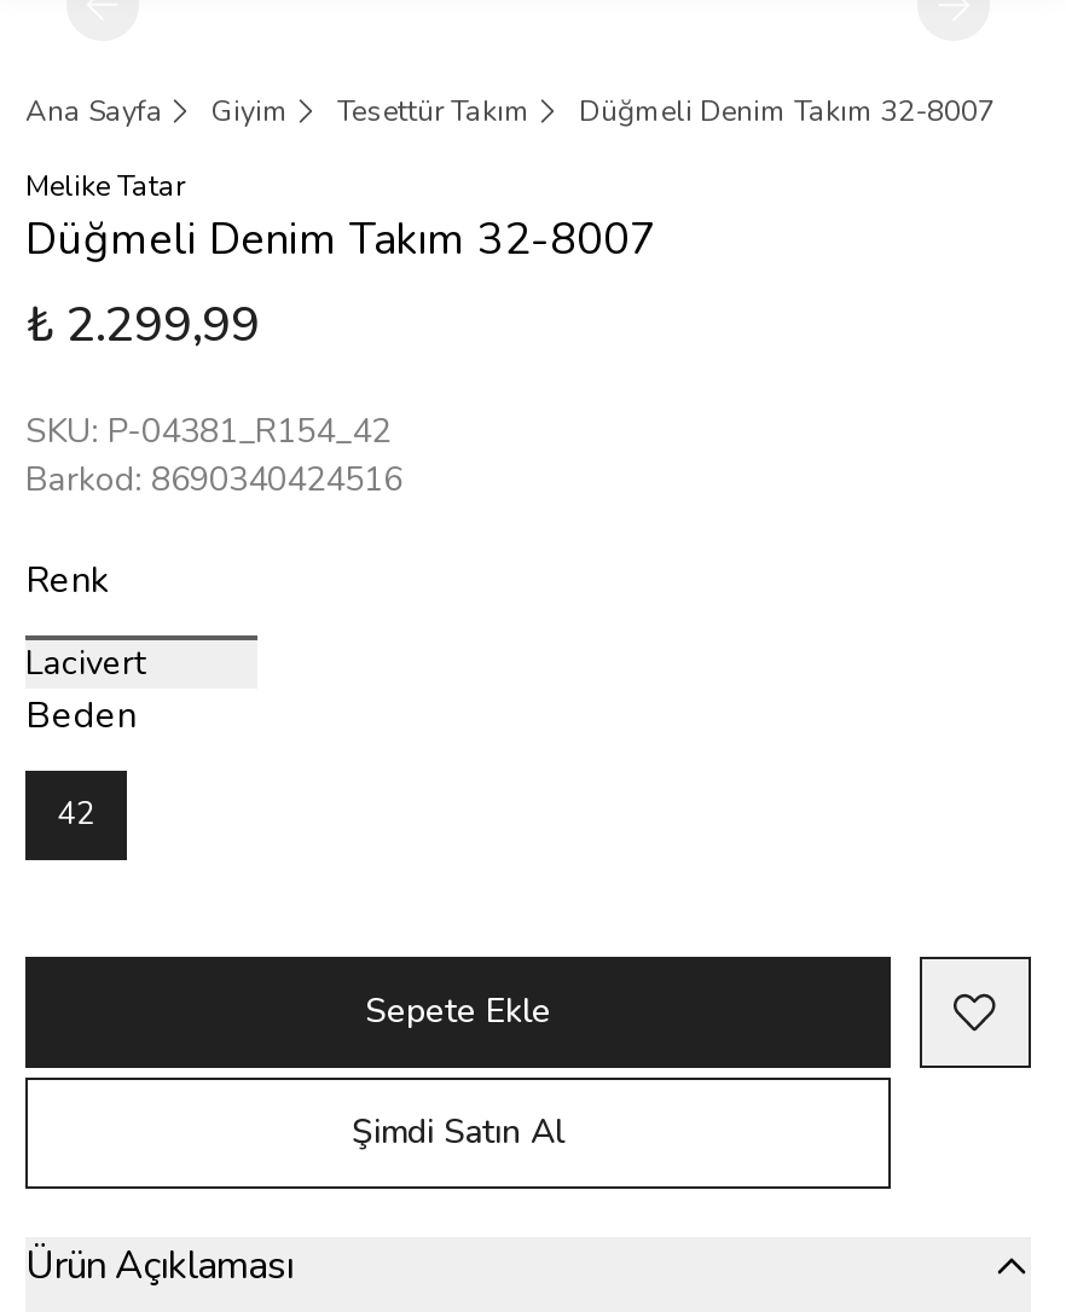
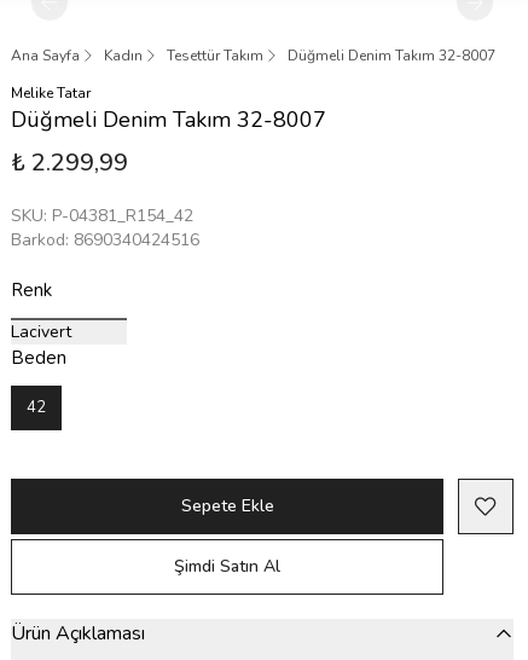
- Giyim
+ Kadın
